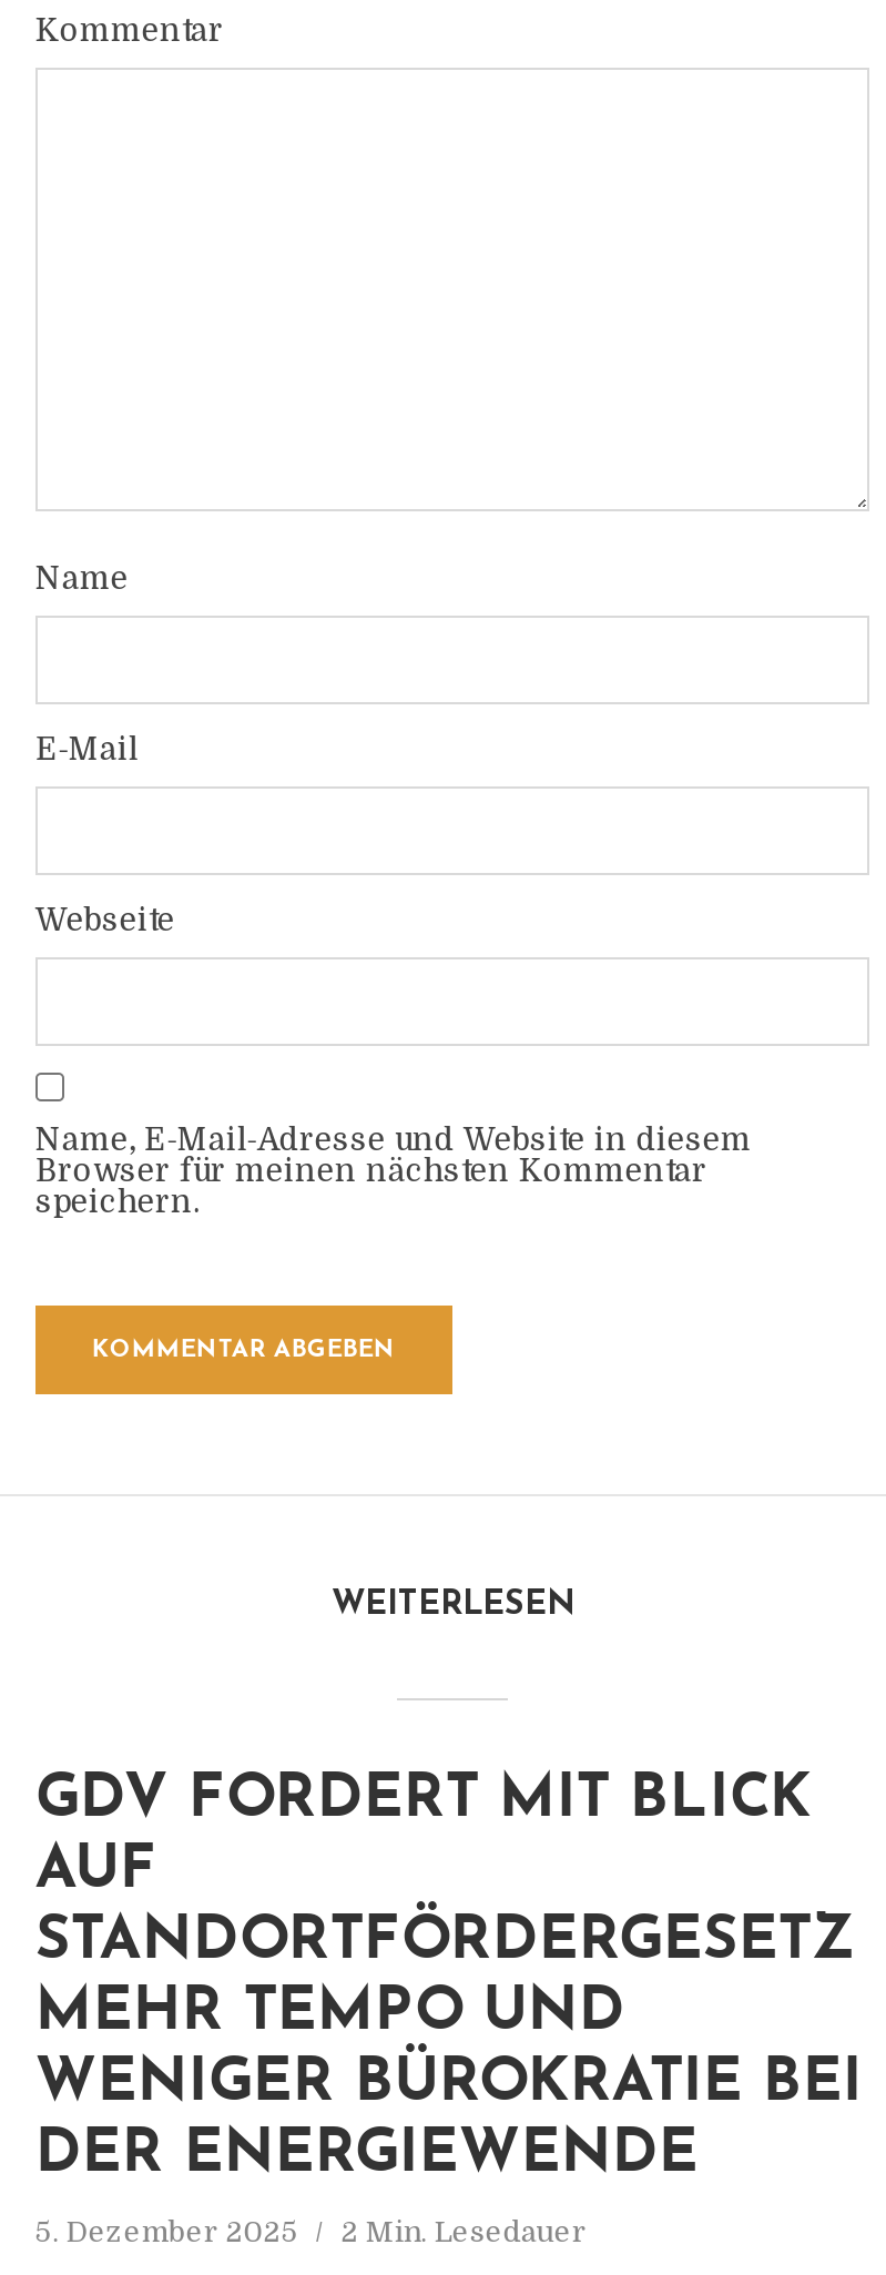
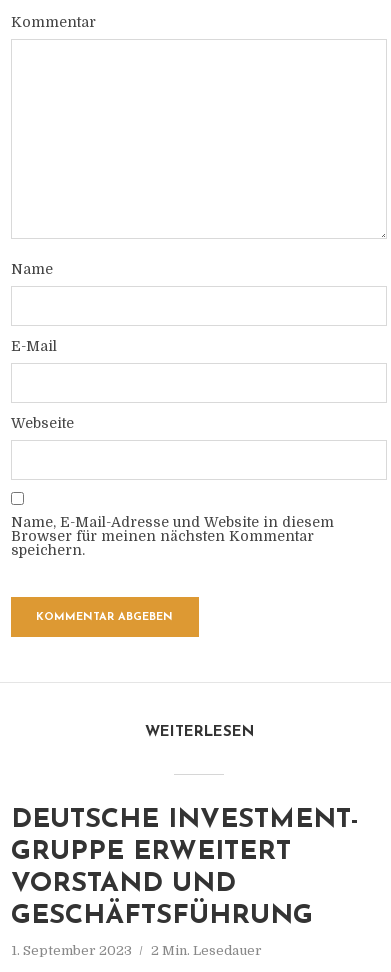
- GDV FORDERT MIT BLICK
- AUF
- STANDORTFÖRDERGESETZ
- MEHR TEMPO UND
- WENIGER BÜROKRATIE BEI
- DER ENERGIEWENDE
+ DEUTSCHE INVESTMENT-
+ GRUPPE ERWEITERT
+ VORSTAND UND
+ GESCHÄFTSFÜHRUNG

- 5. Dezember 2025 2 Min. Lesedauer
+ 1. September 2023 2 Min. Lesedauer
